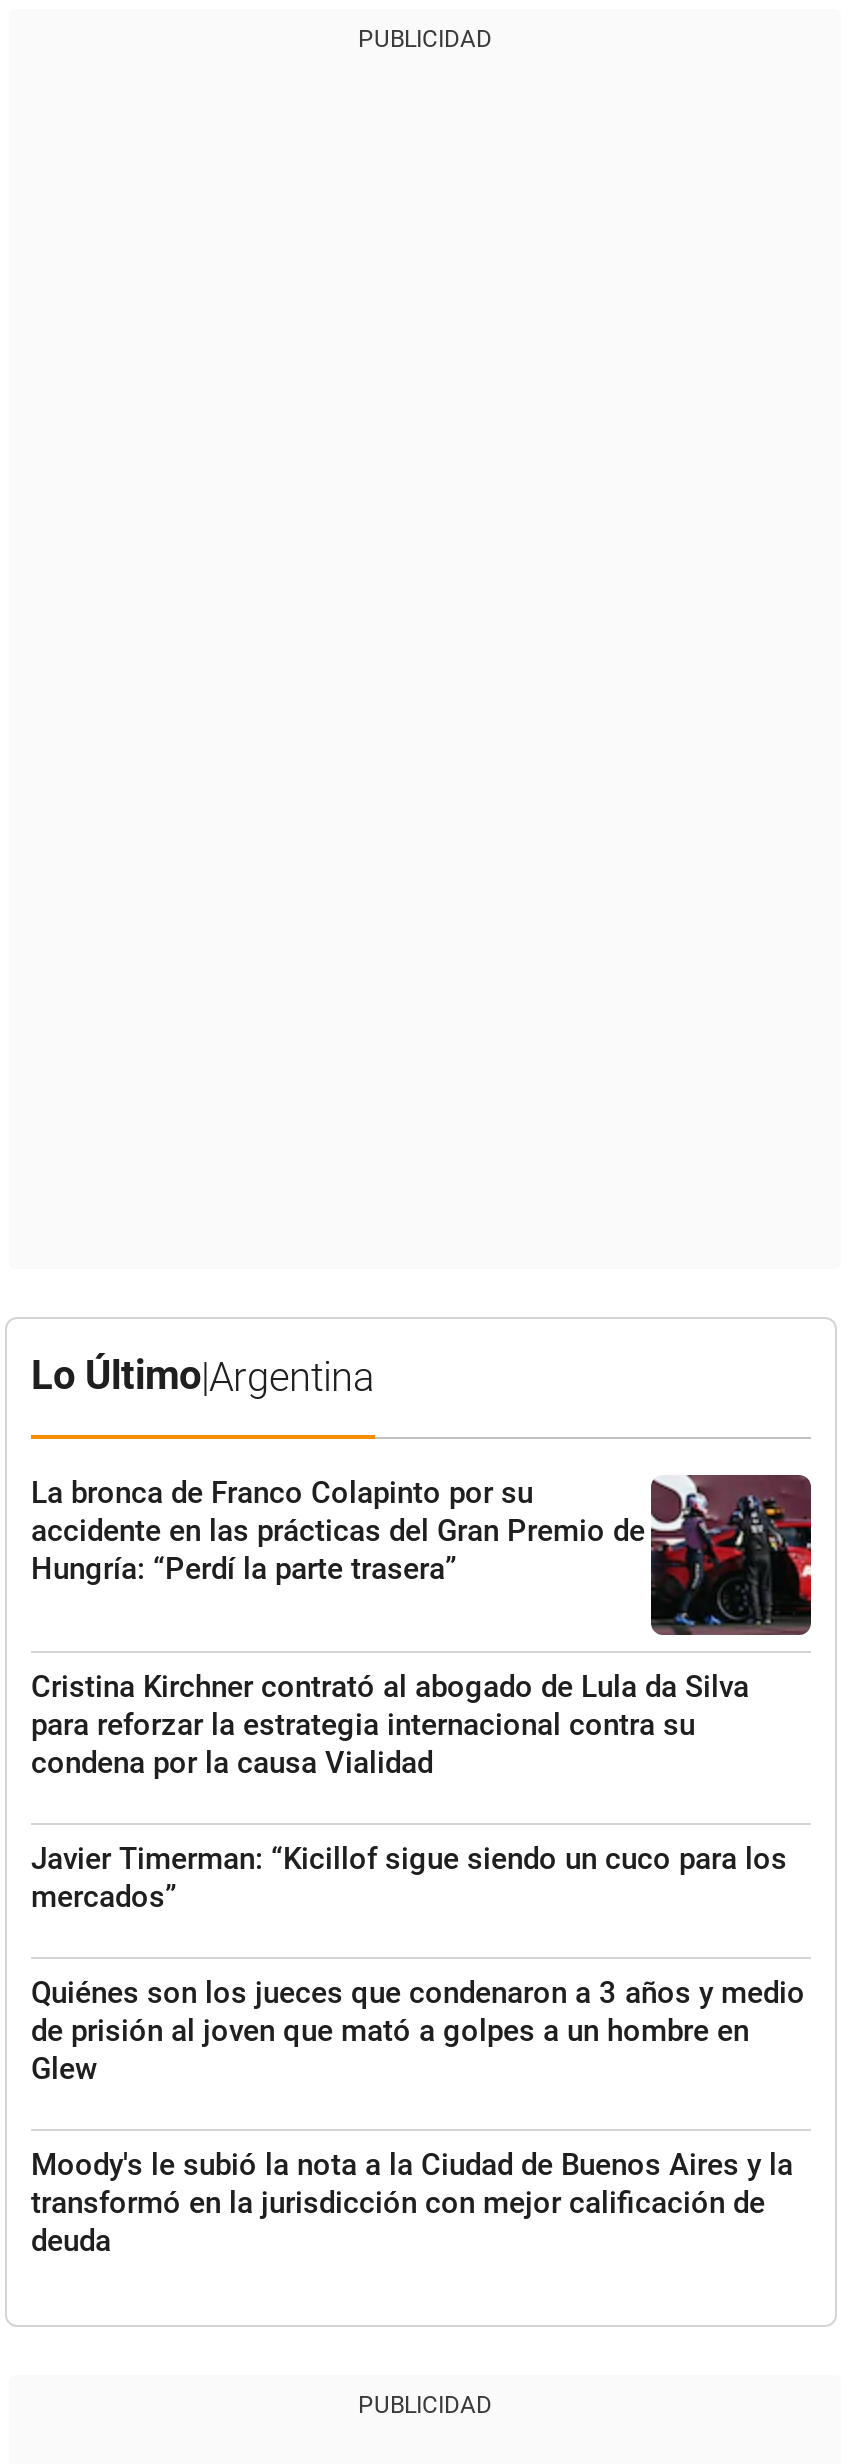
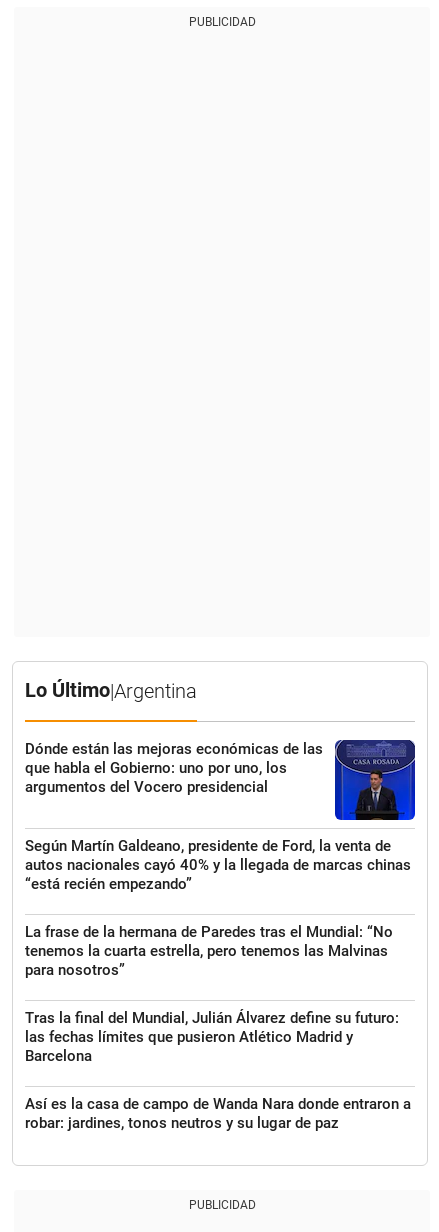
- [image]
- La bronca de Franco Colapinto por su
- accidente en las prácticas del Gran Premio de
- Hungría: “Perdí la parte trasera”
+ [image]
+ Dónde están las mejoras económicas de las
+ que habla el Gobierno: uno por uno, los
+ argumentos del Vocero presidencial

- Cristina Kirchner contrató al abogado de Lula da Silva
- para reforzar la estrategia internacional contra su
- condena por la causa Vialidad
+ Según Martín Galdeano, presidente de Ford, la venta de
+ autos nacionales cayó 40% y la llegada de marcas chinas
+ “está recién empezando”

- Javier Timerman: “Kicillof sigue siendo un cuco para los
- mercados”
+ La frase de la hermana de Paredes tras el Mundial: “No
+ tenemos la cuarta estrella, pero tenemos las Malvinas
+ para nosotros”

- Quiénes son los jueces que condenaron a 3 años y medio
- de prisión al joven que mató a golpes a un hombre en
- Glew
+ Tras la final del Mundial, Julián Álvarez define su futuro:
+ las fechas límites que pusieron Atlético Madrid y
+ Barcelona

- Moody's le subió la nota a la Ciudad de Buenos Aires y la
- transformó en la jurisdicción con mejor calificación de
- deuda
+ Así es la casa de campo de Wanda Nara donde entraron a
+ robar: jardines, tonos neutros y su lugar de paz
